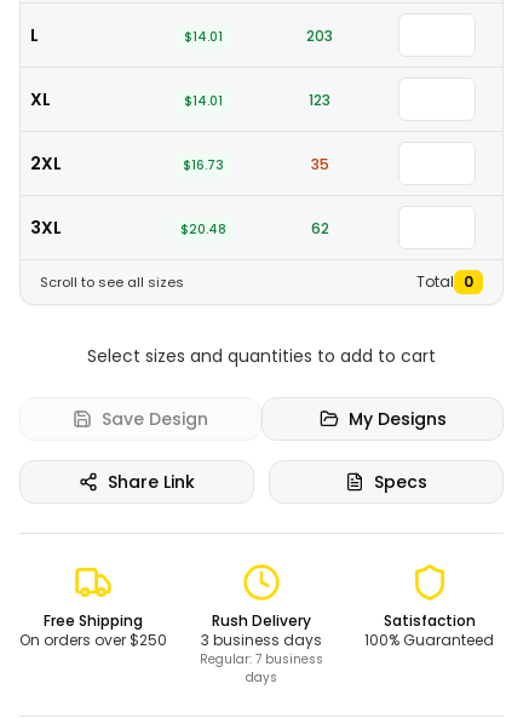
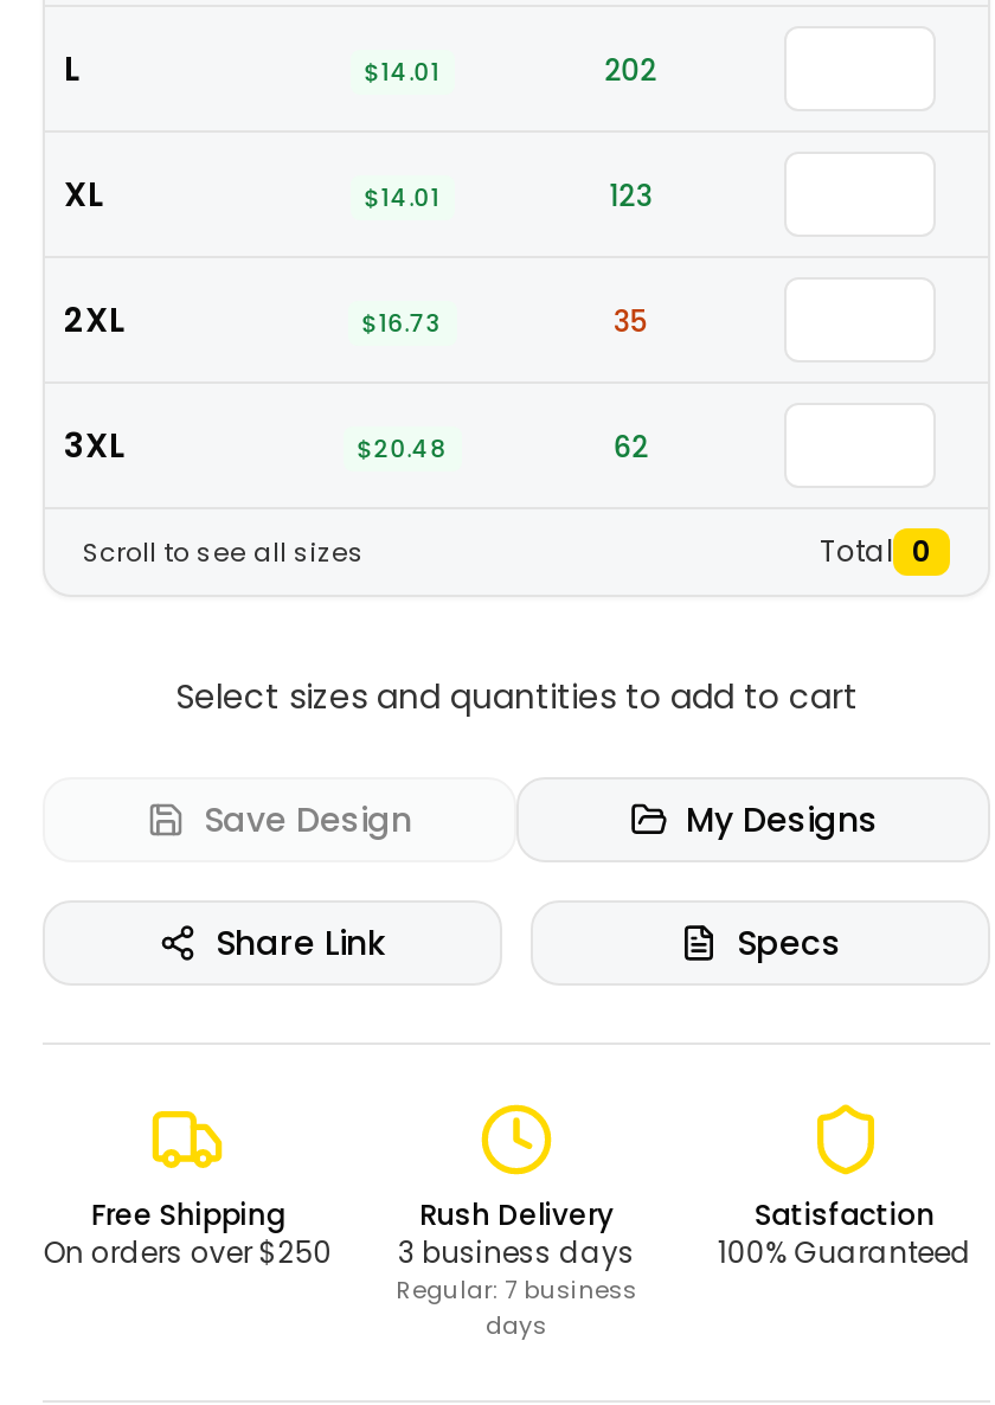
- 203
+ 202
